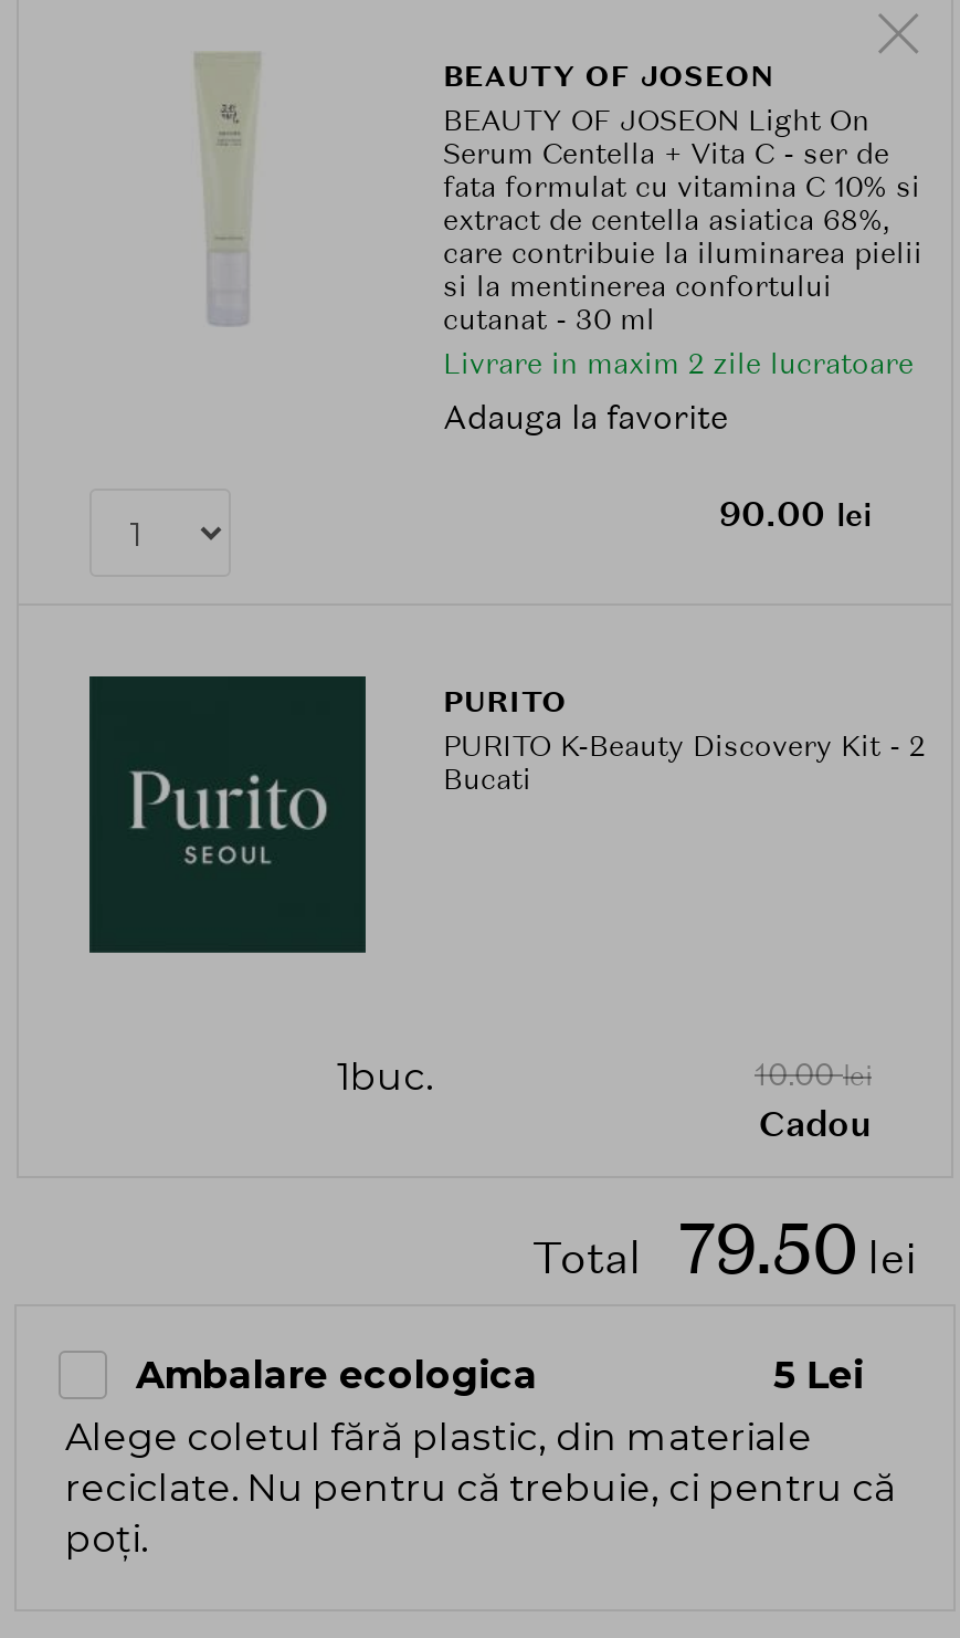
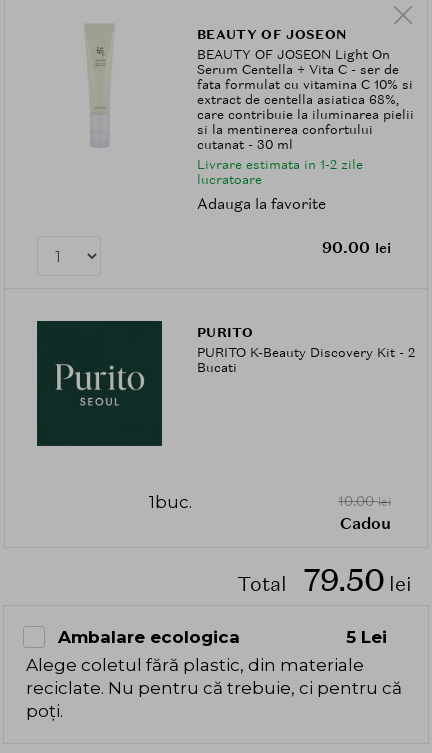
- Livrare in maxim 2 zile lucratoare
+ Livrare estimata in 1-2 zile
+ lucratoare
